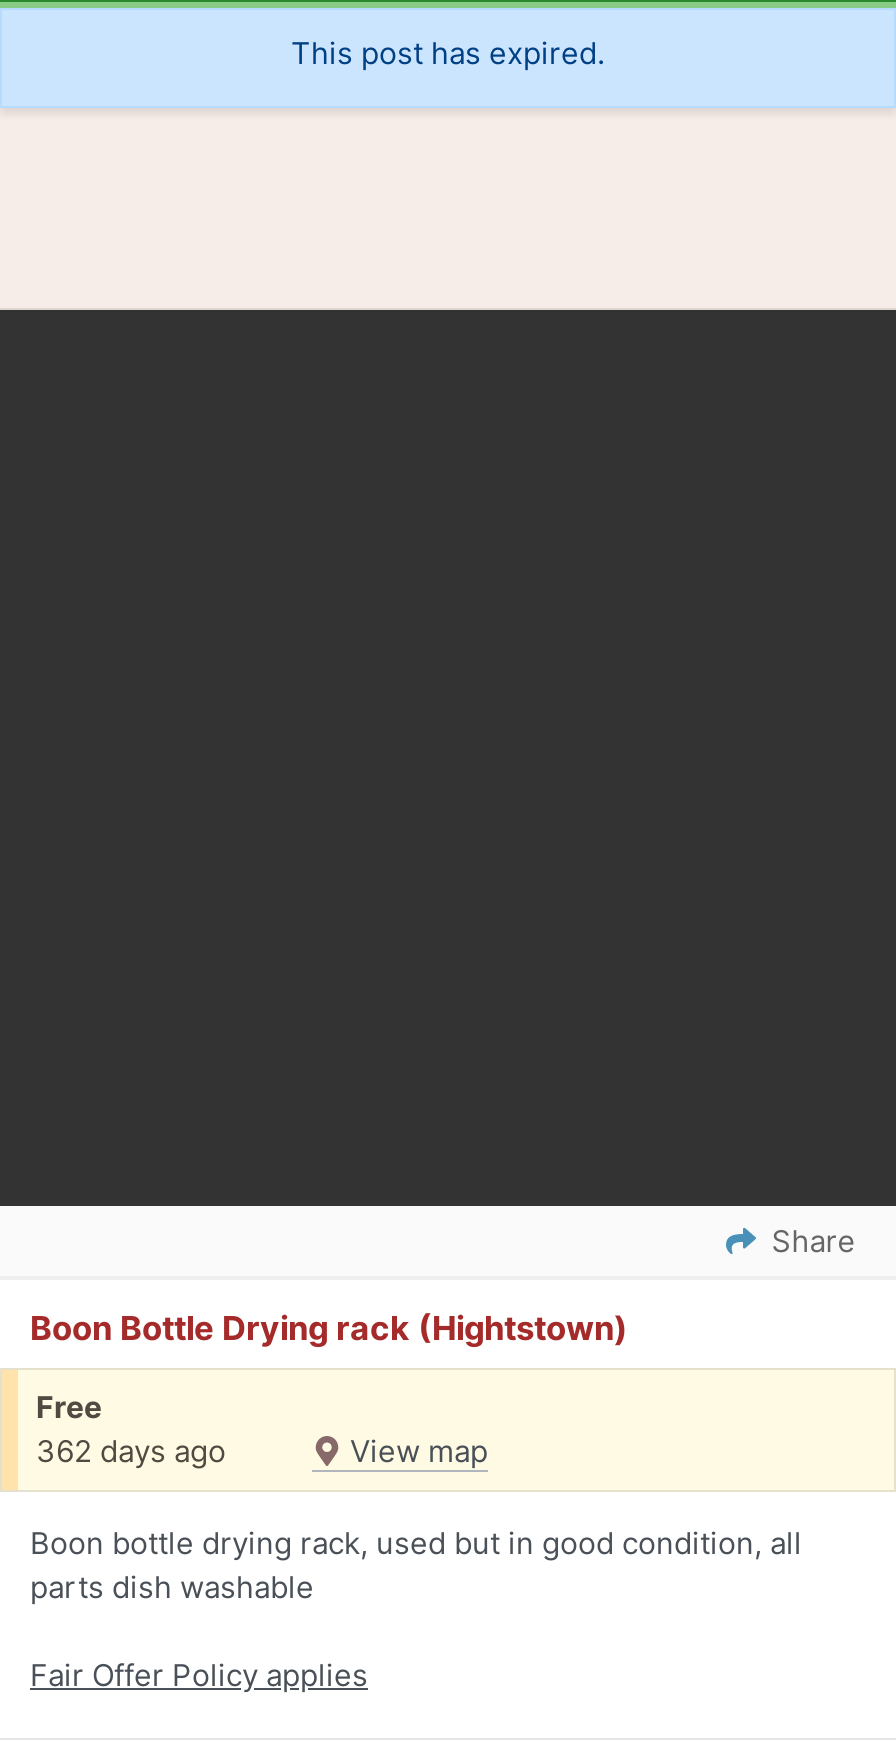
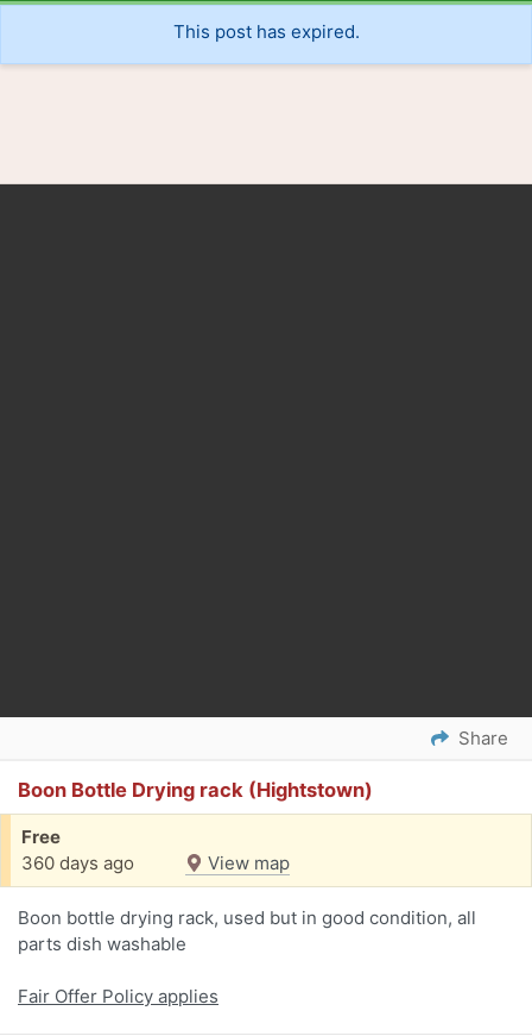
- 362 days ago
+ 360 days ago
